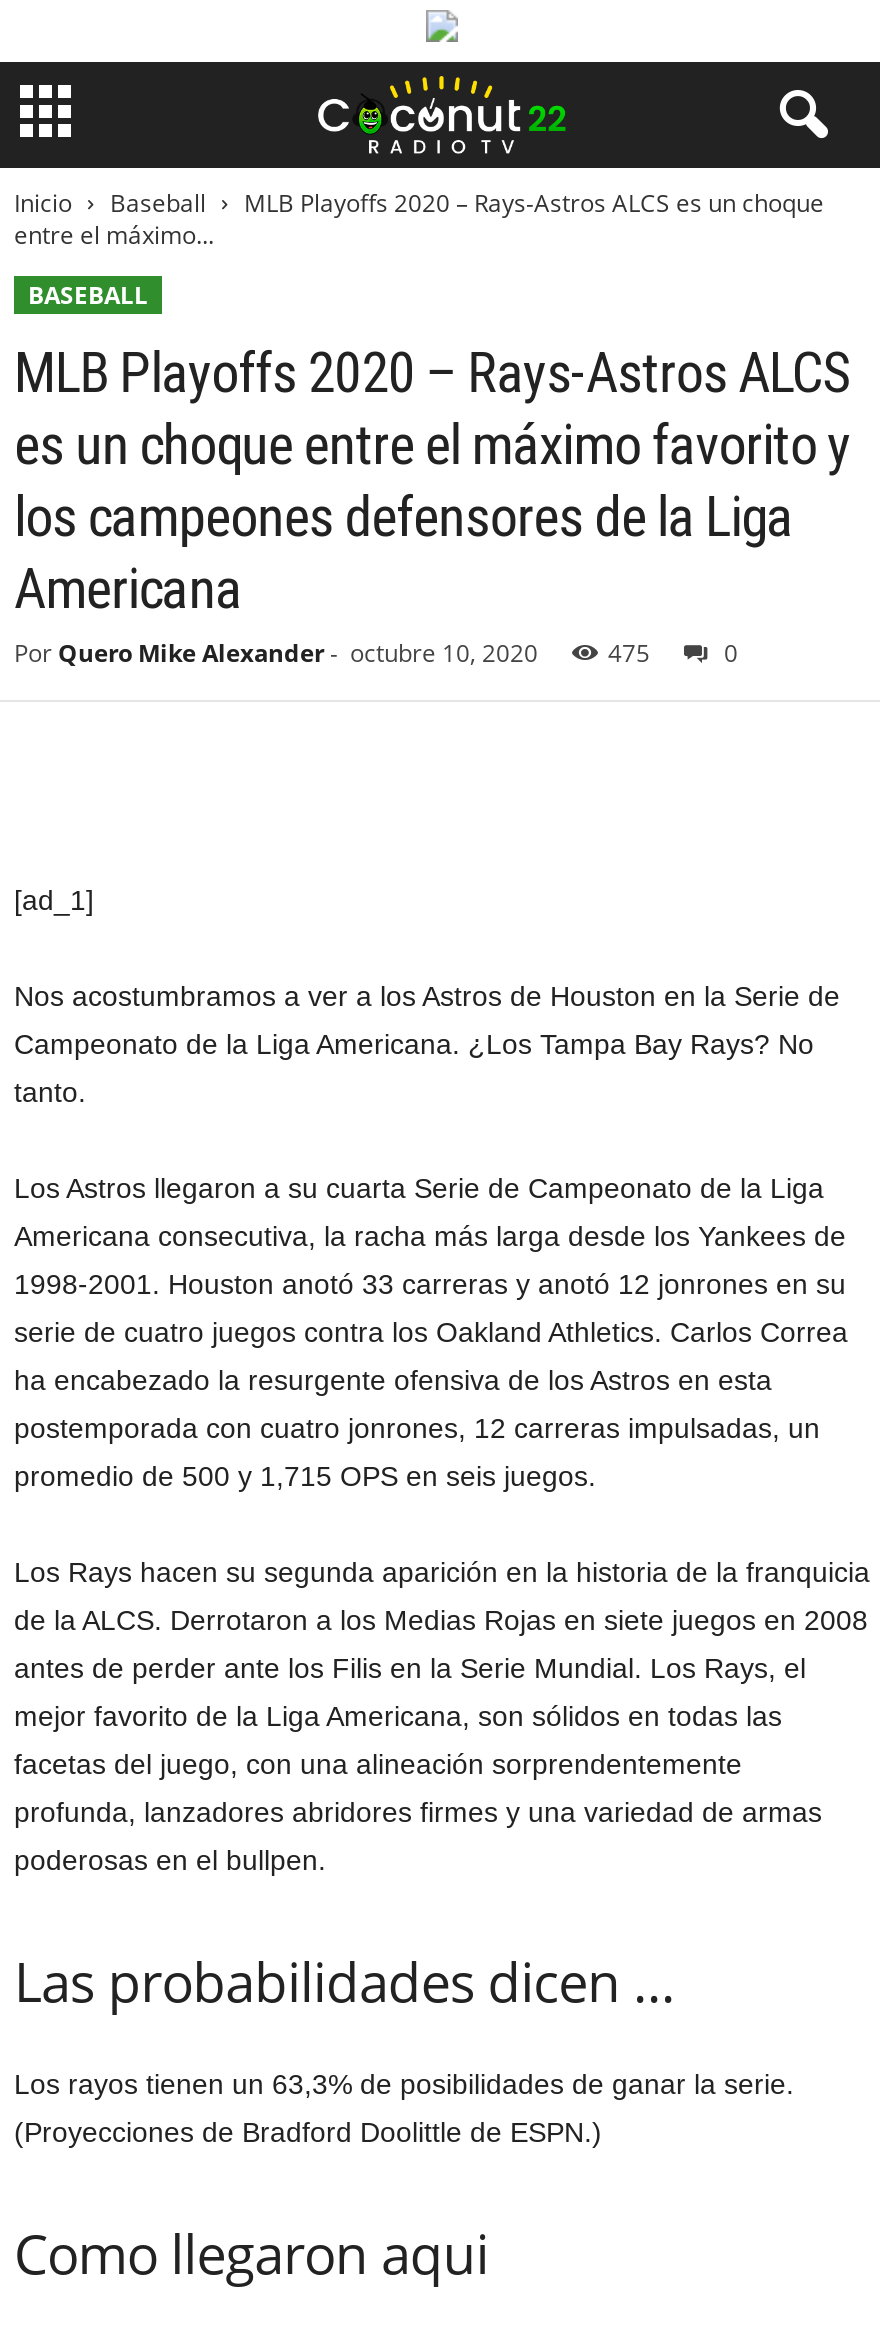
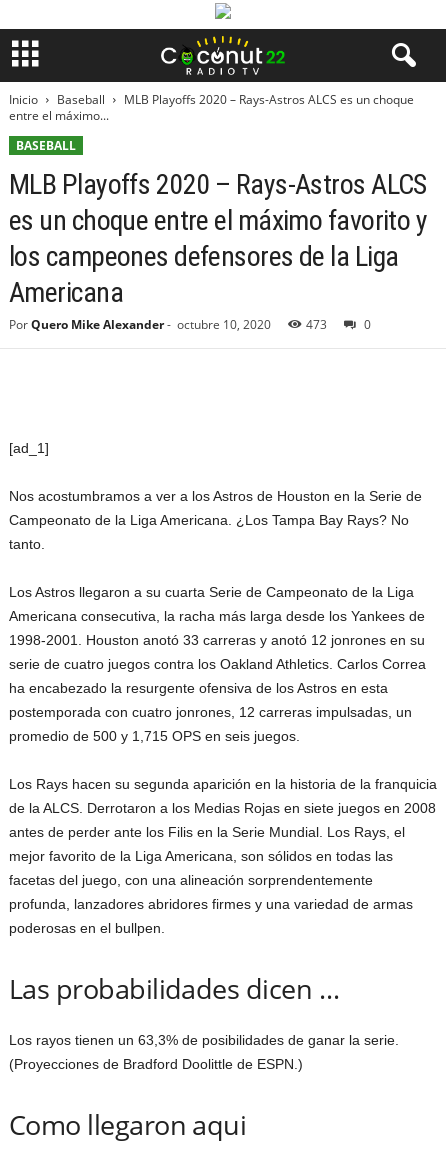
- 475
+ 473
